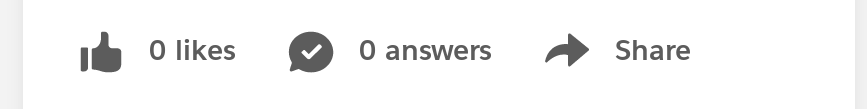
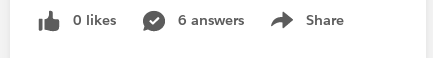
- 0 answers
+ 6 answers
